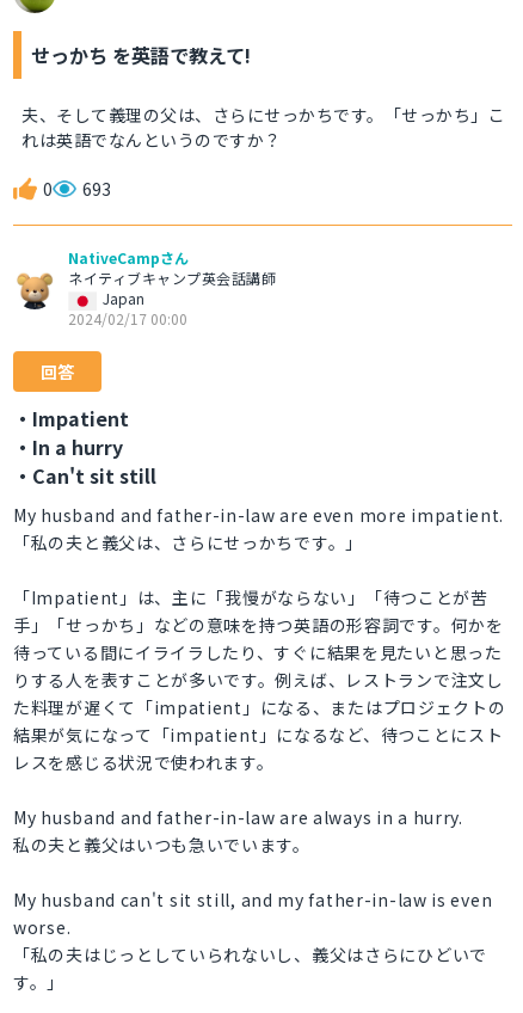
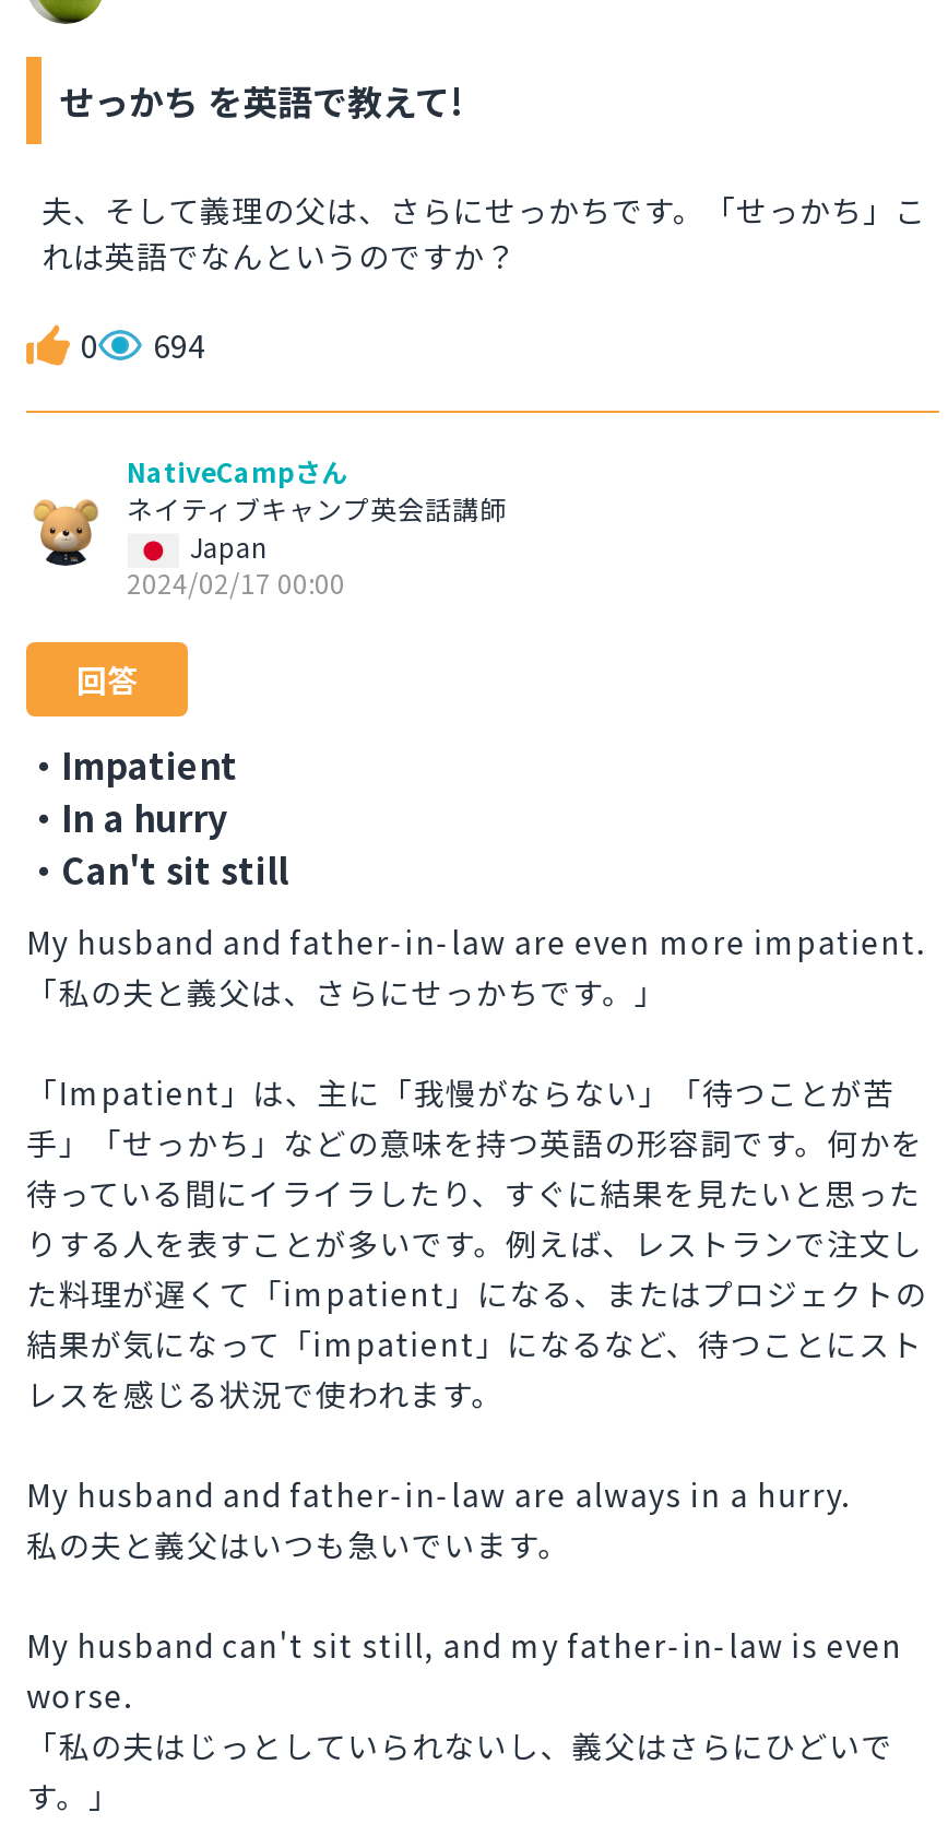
- 0 693
+ 0 694
